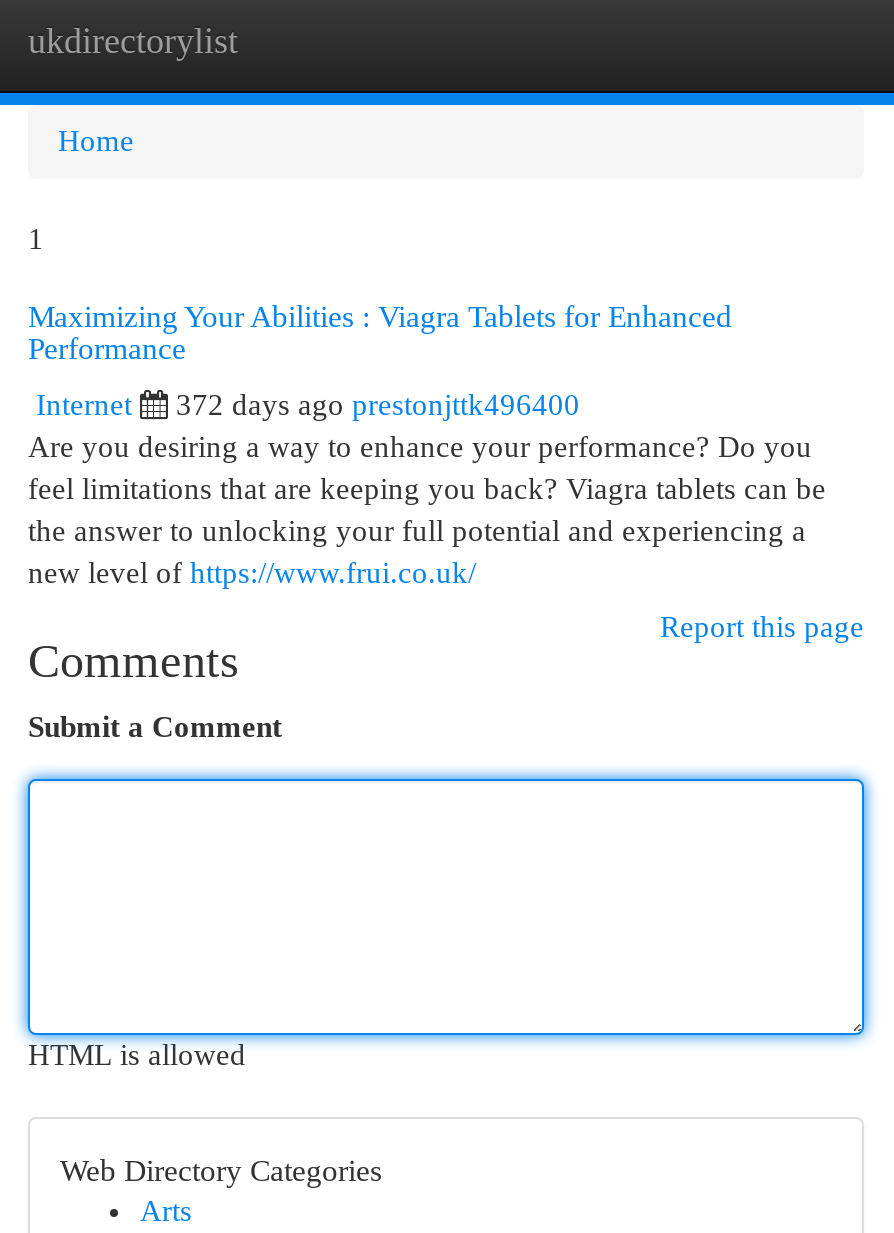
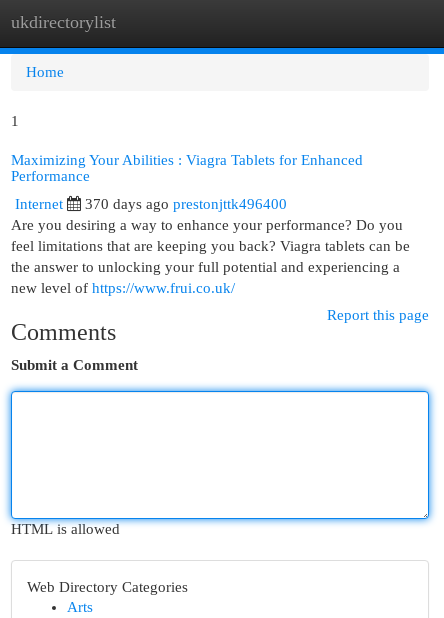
- 372 days ago prestonjttk496400
+ 370 days ago prestonjttk496400
